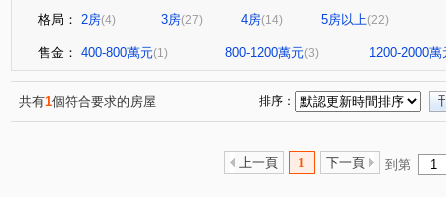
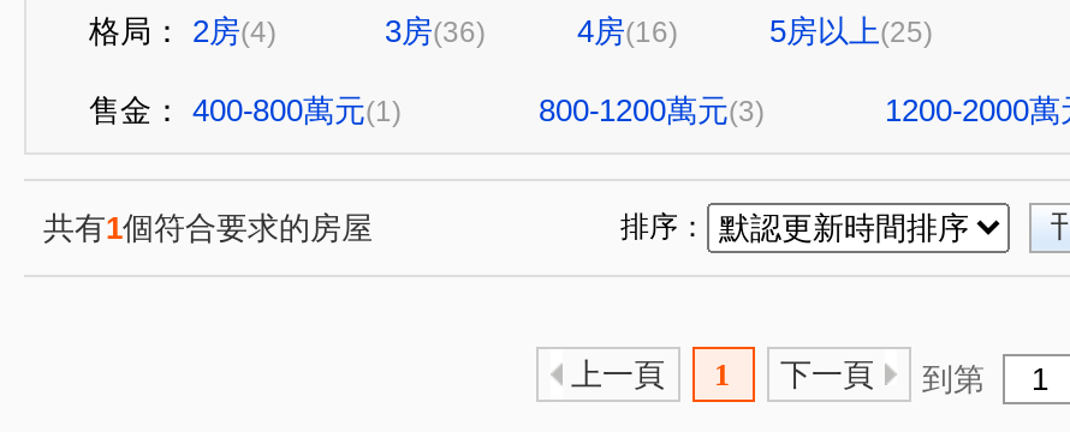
- 3房(27)
+ 3房(36)

- 4房(14)
+ 4房(16)

- 5房以上(22)
+ 5房以上(25)
